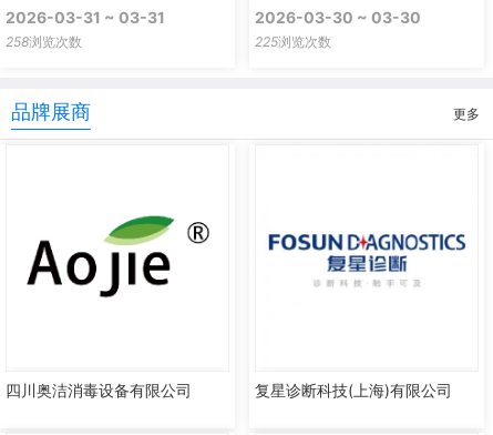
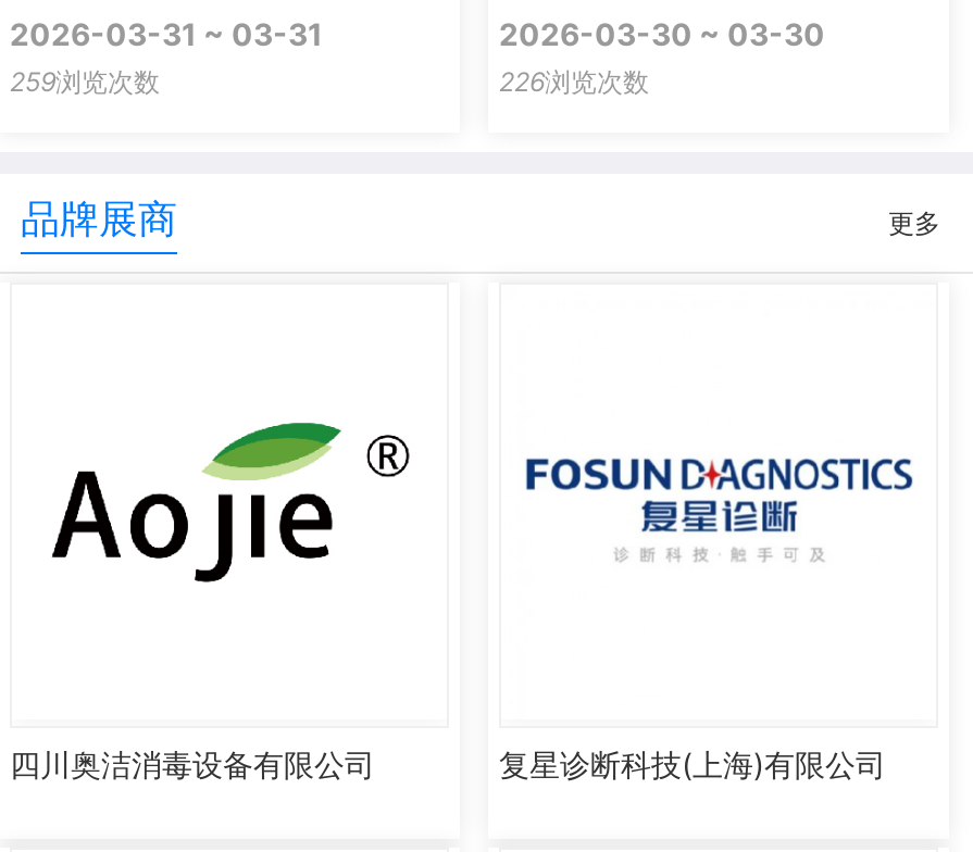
- 258浏览次数
+ 259浏览次数

- 225浏览次数
+ 226浏览次数
